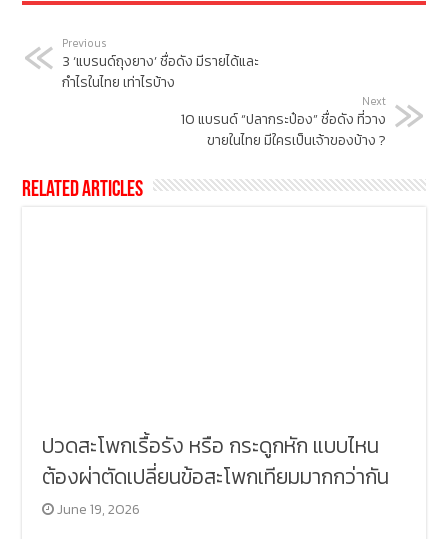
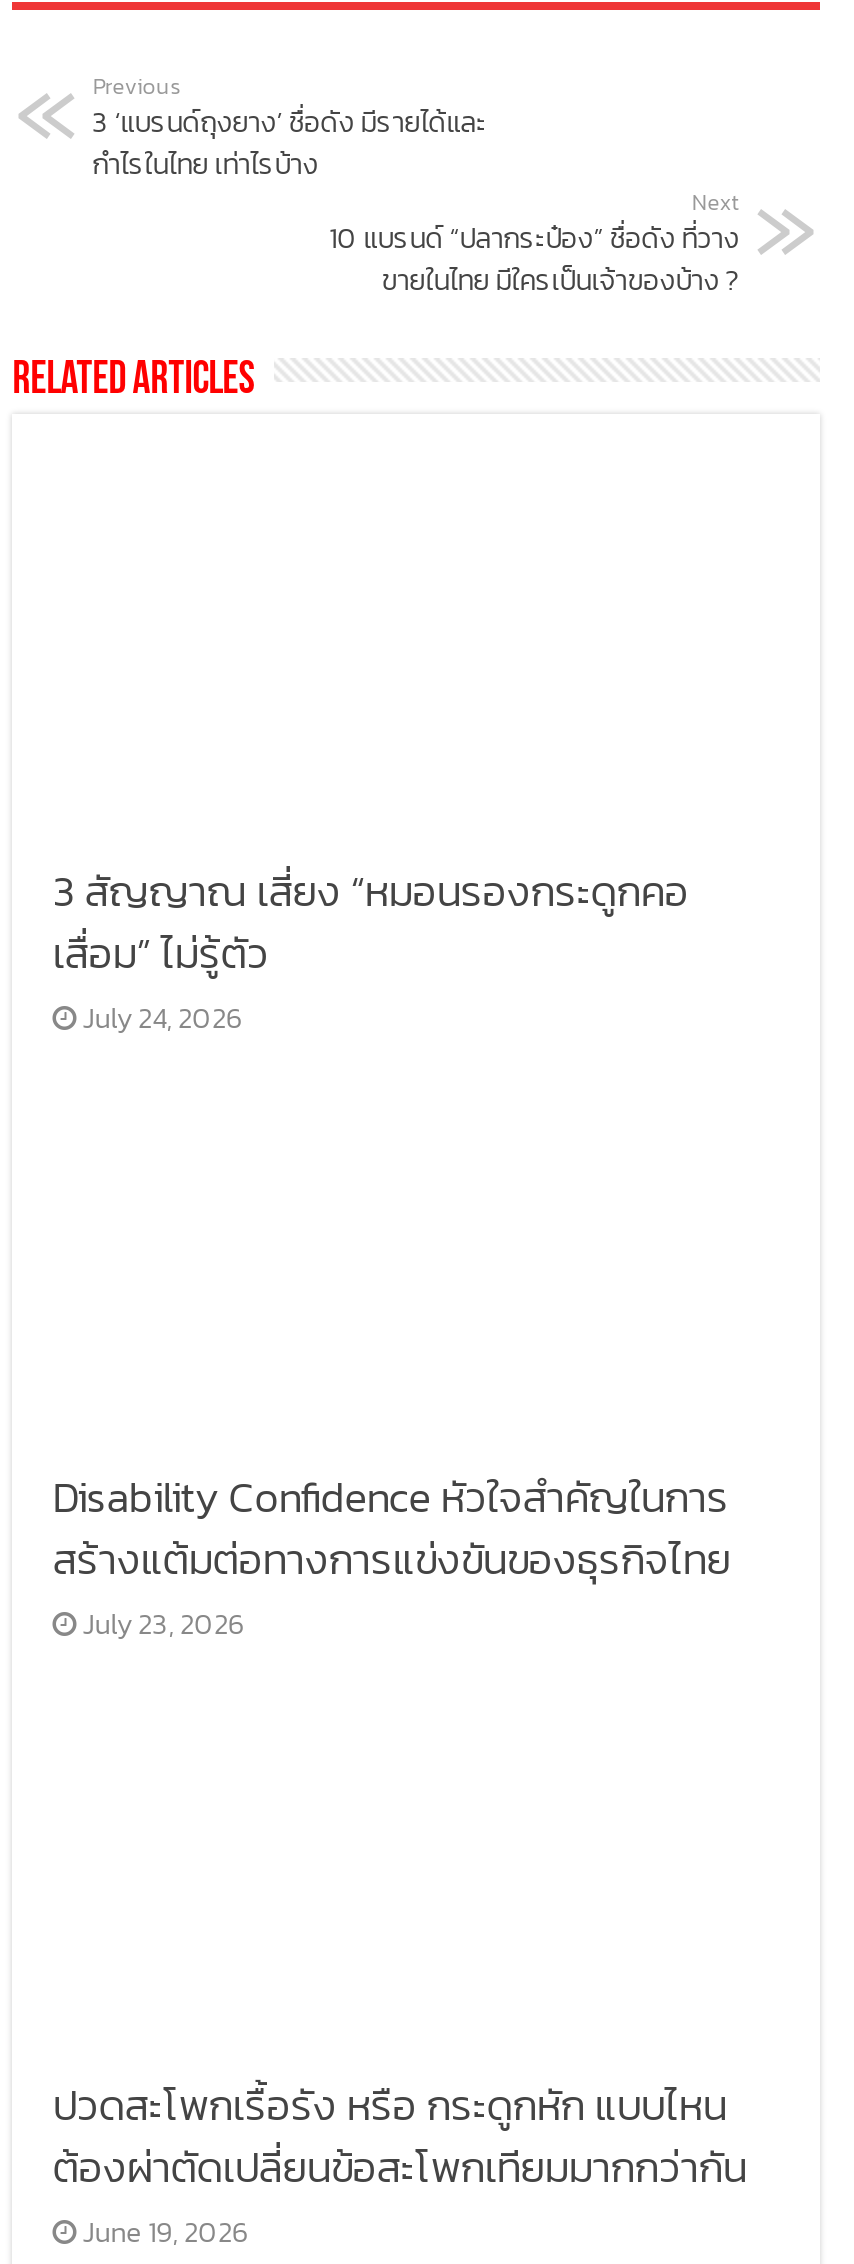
+ 3 สัญญาณ เสี่ยง “หมอนรองกระดูกคอ
+ เสื่อม” ไม่รู้ตัว
+ July 24, 2026

+ Disability Confidence หัวใจสำคัญในการ
+ สร้างแต้มต่อทางการแข่งขันของธุรกิจไทย
+ July 23, 2026
